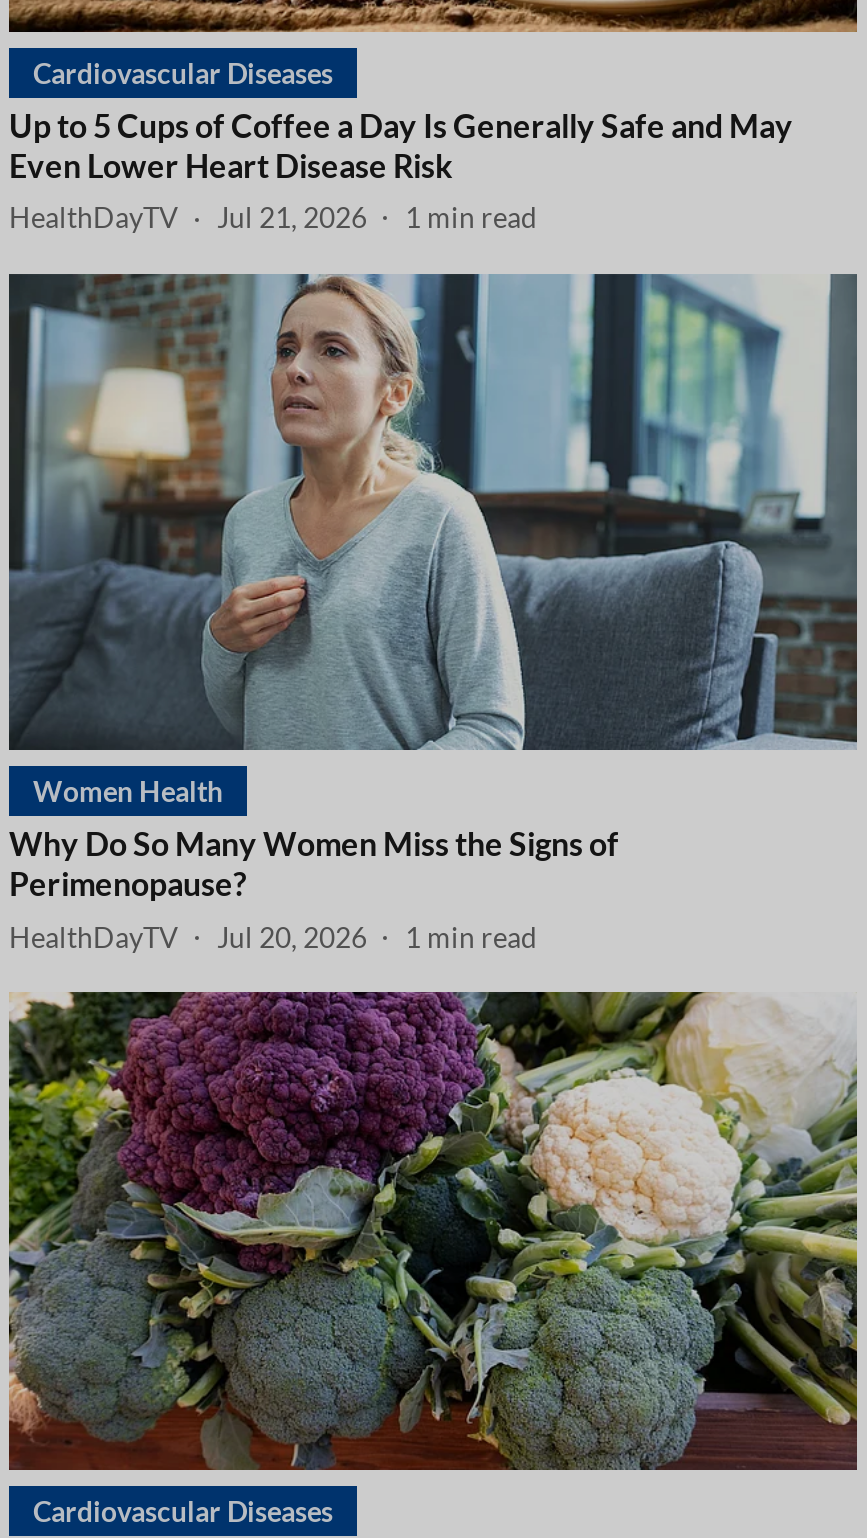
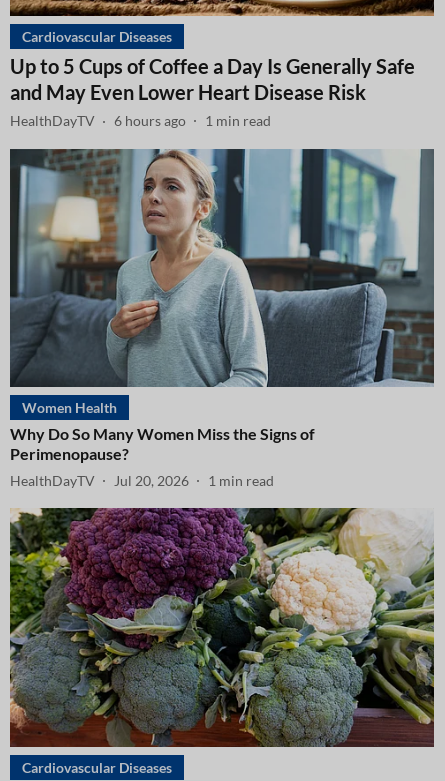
- HealthDayTV Jul 21, 2026 1 min read
+ HealthDayTV 6 hours ago 1 min read
